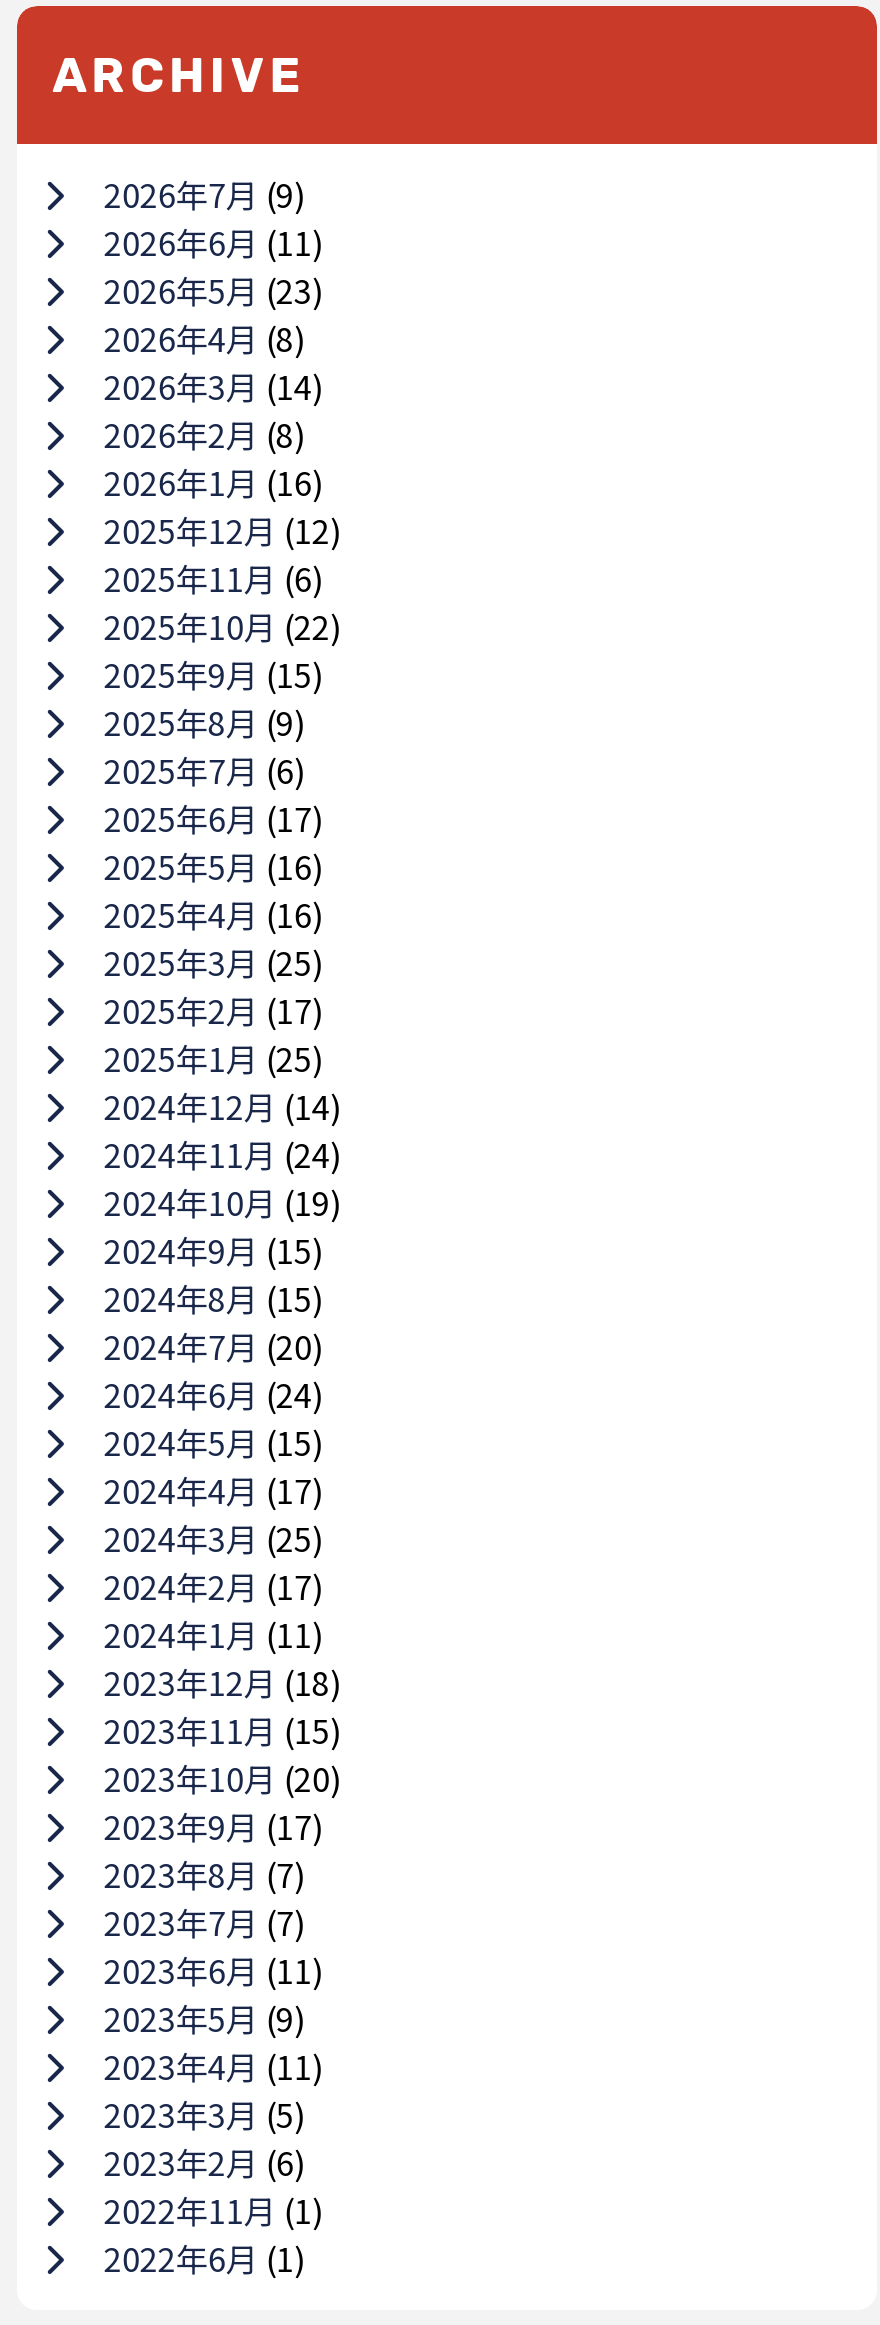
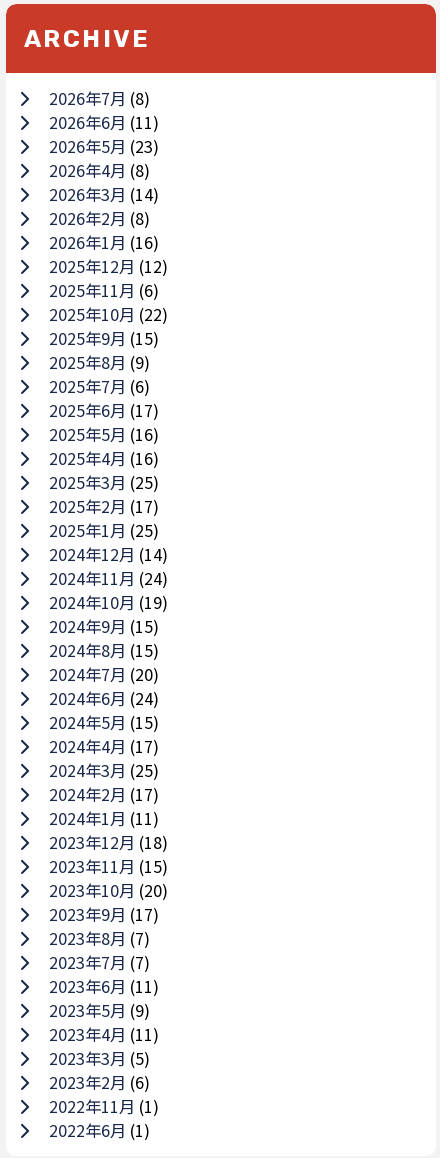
- 2026年7月(9)
+ 2026年7月(8)
